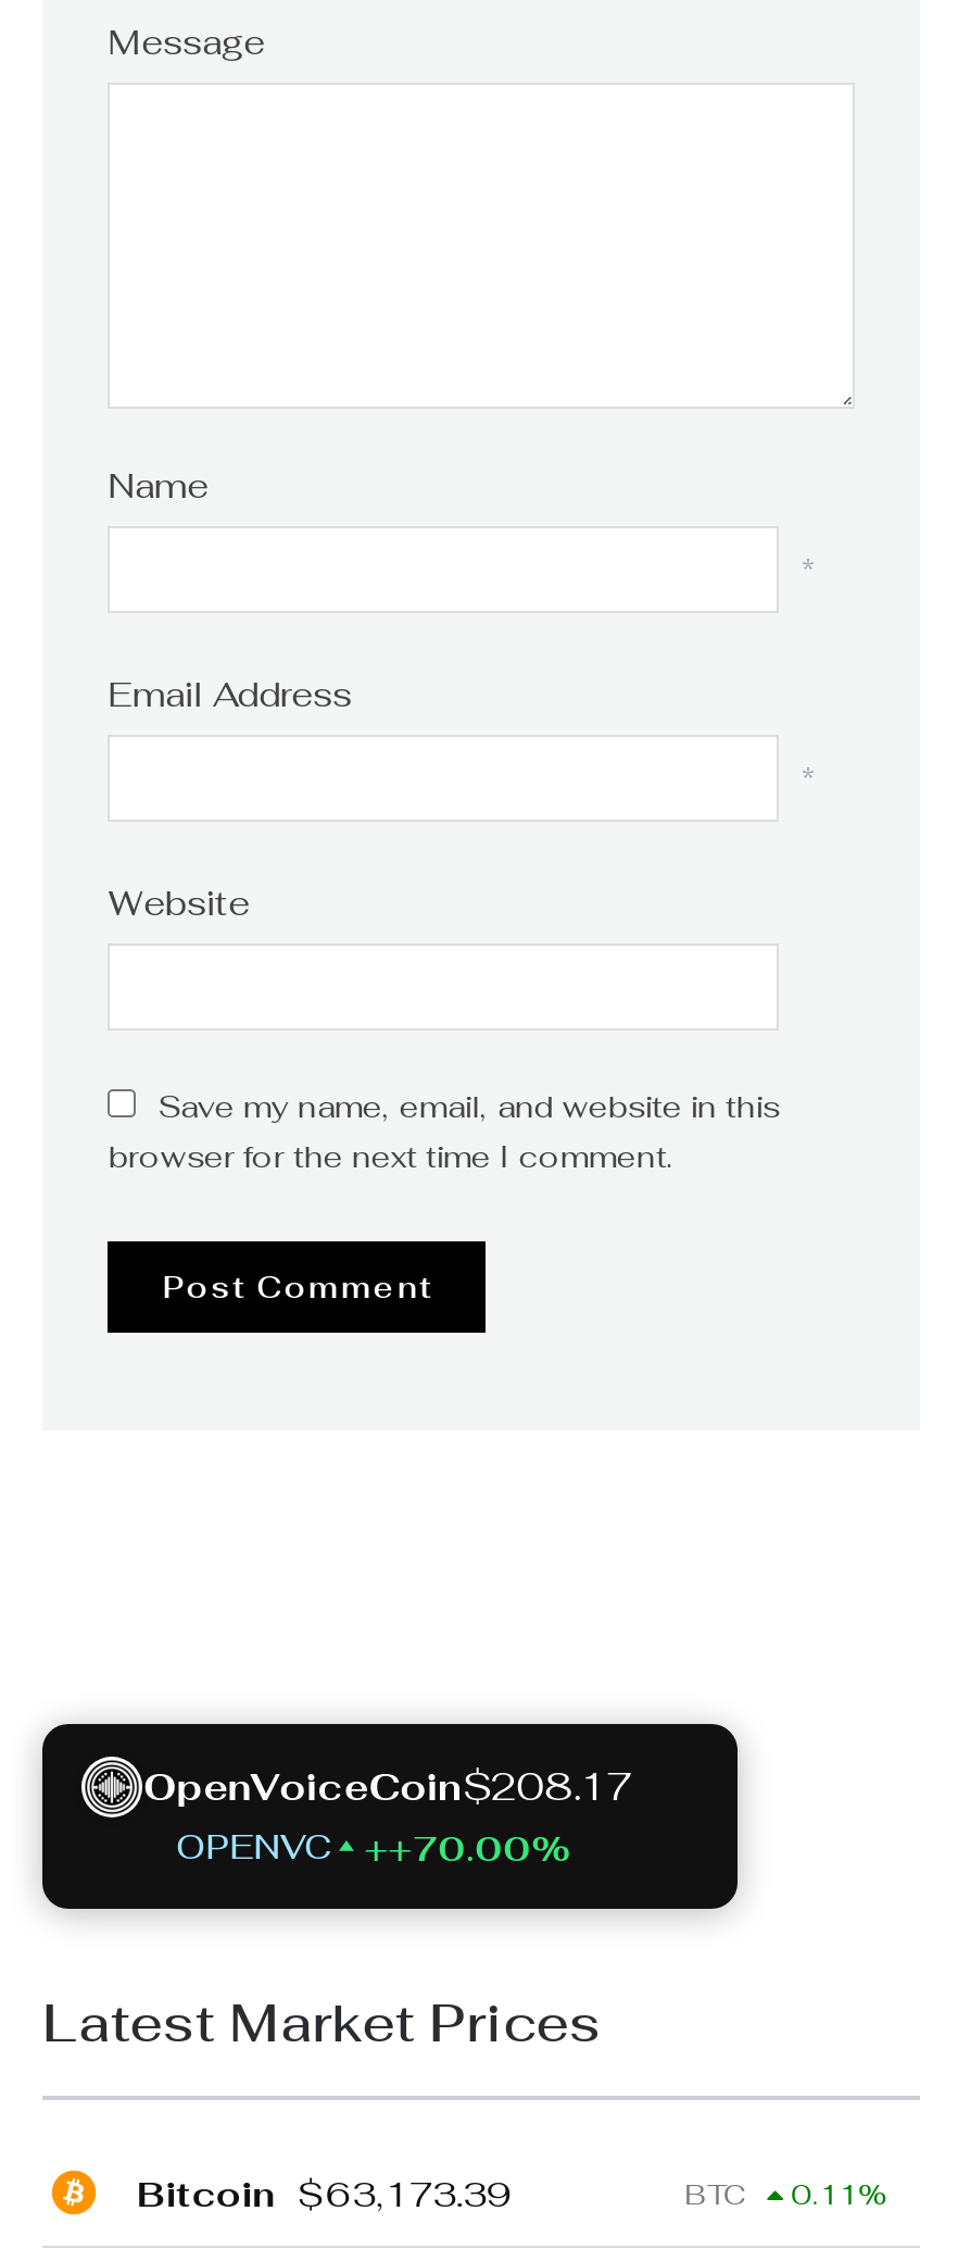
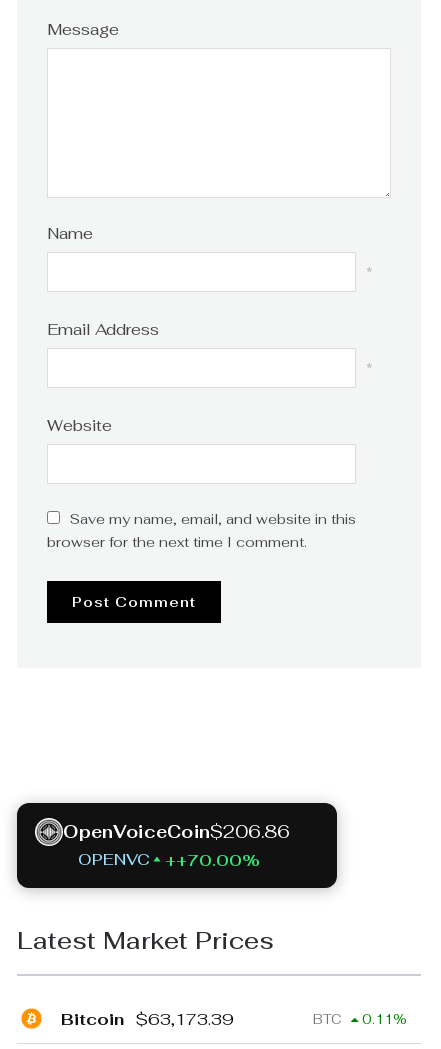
- OpenVoiceCoin$208.17
+ OpenVoiceCoin$206.86
